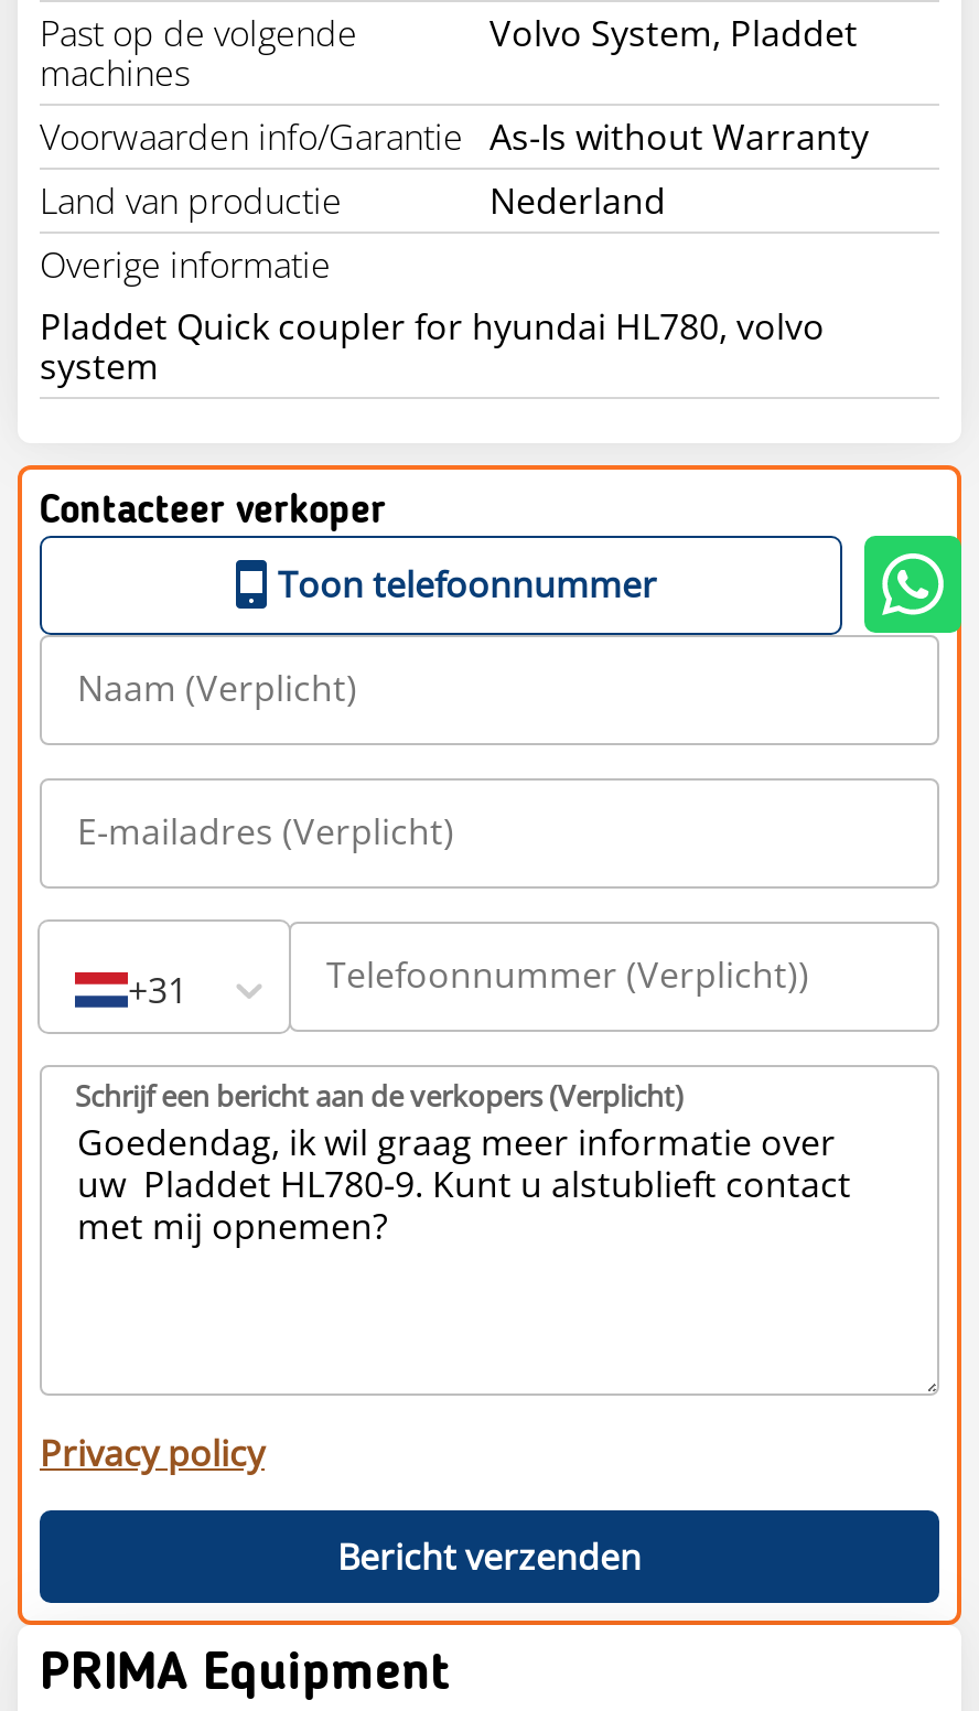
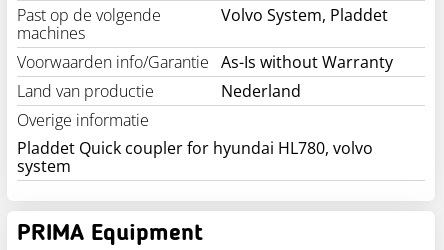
- [image]
- Contacteer verkoper
- Toon telefoonnummer

- +31
- Schrijf een bericht aan de verkopers (Verplicht)

- Privacy policy
- Bericht verzenden
